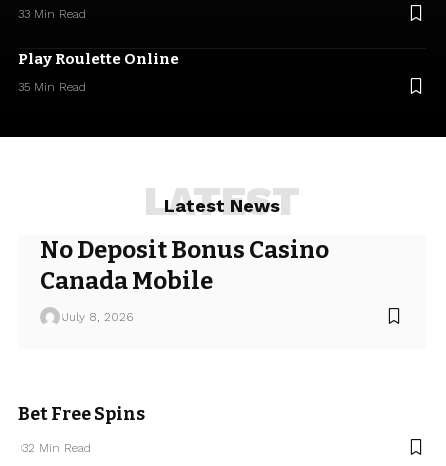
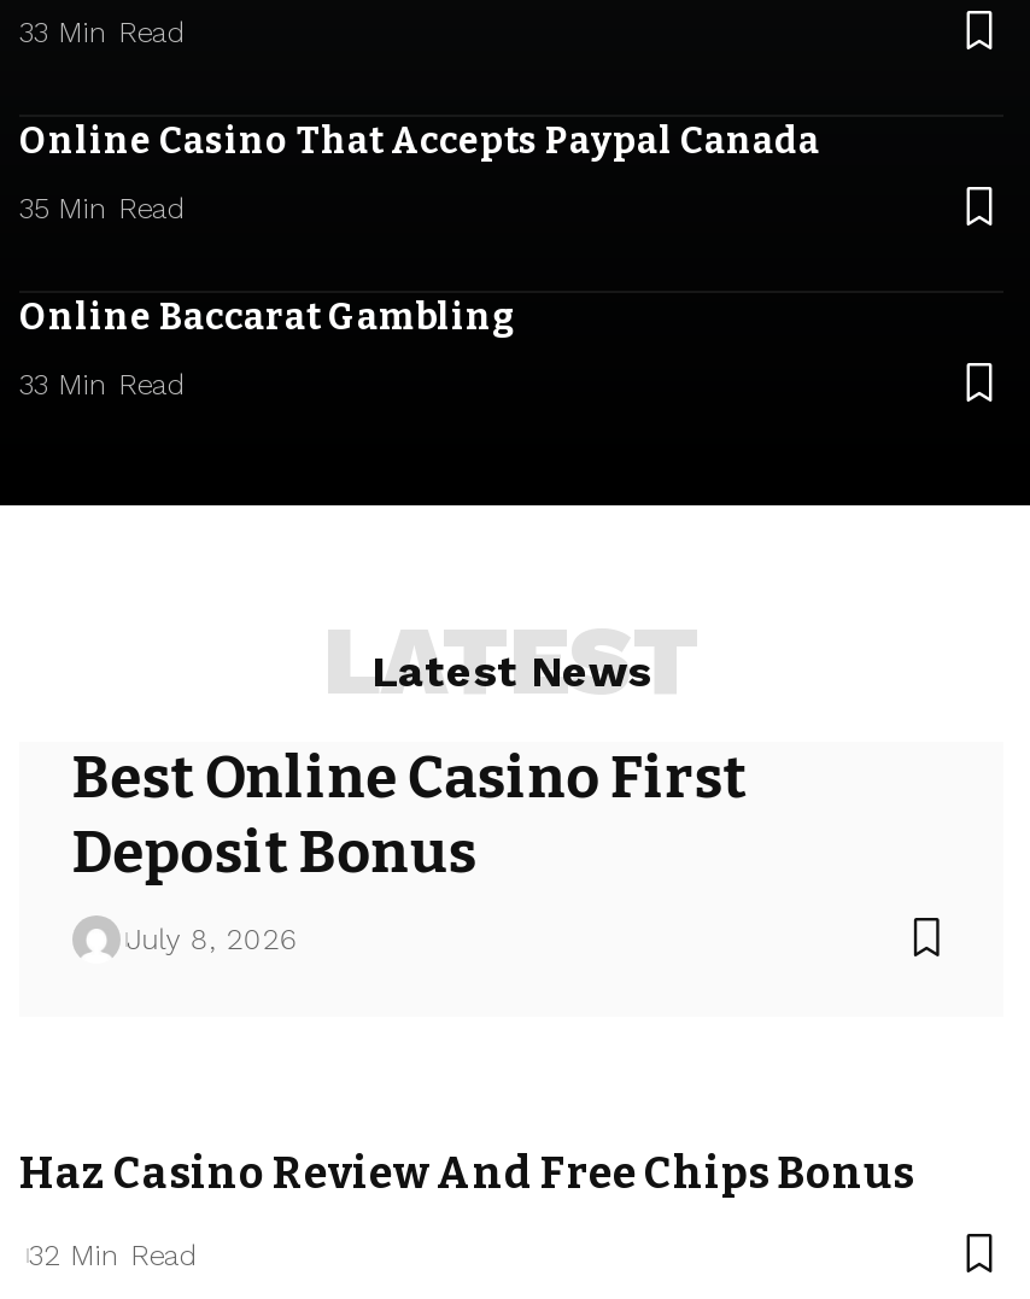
- Play Roulette Online
+ Online Casino That Accepts Paypal Canada

+ Online Baccarat Gambling
+ 33 Min Read

- No Deposit Bonus Casino
- Canada Mobile
+ Best Online Casino First
+ Deposit Bonus

- Bet Free Spins
+ Haz Casino Review And Free Chips Bonus
